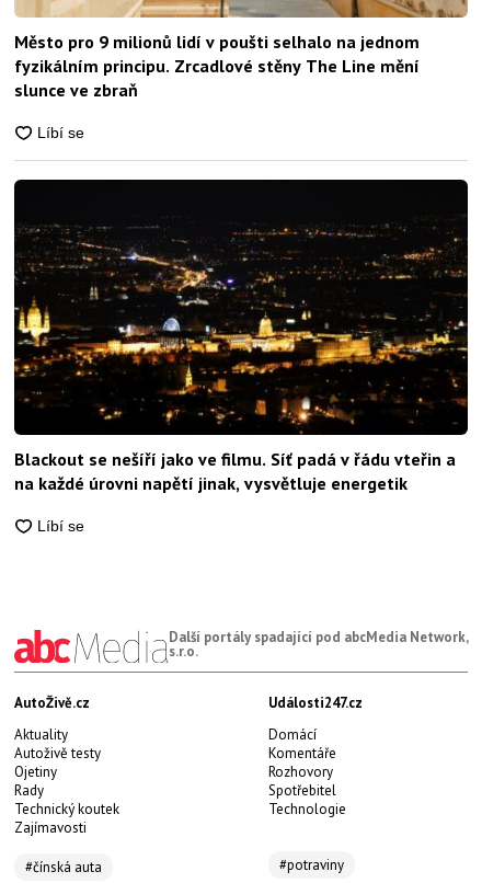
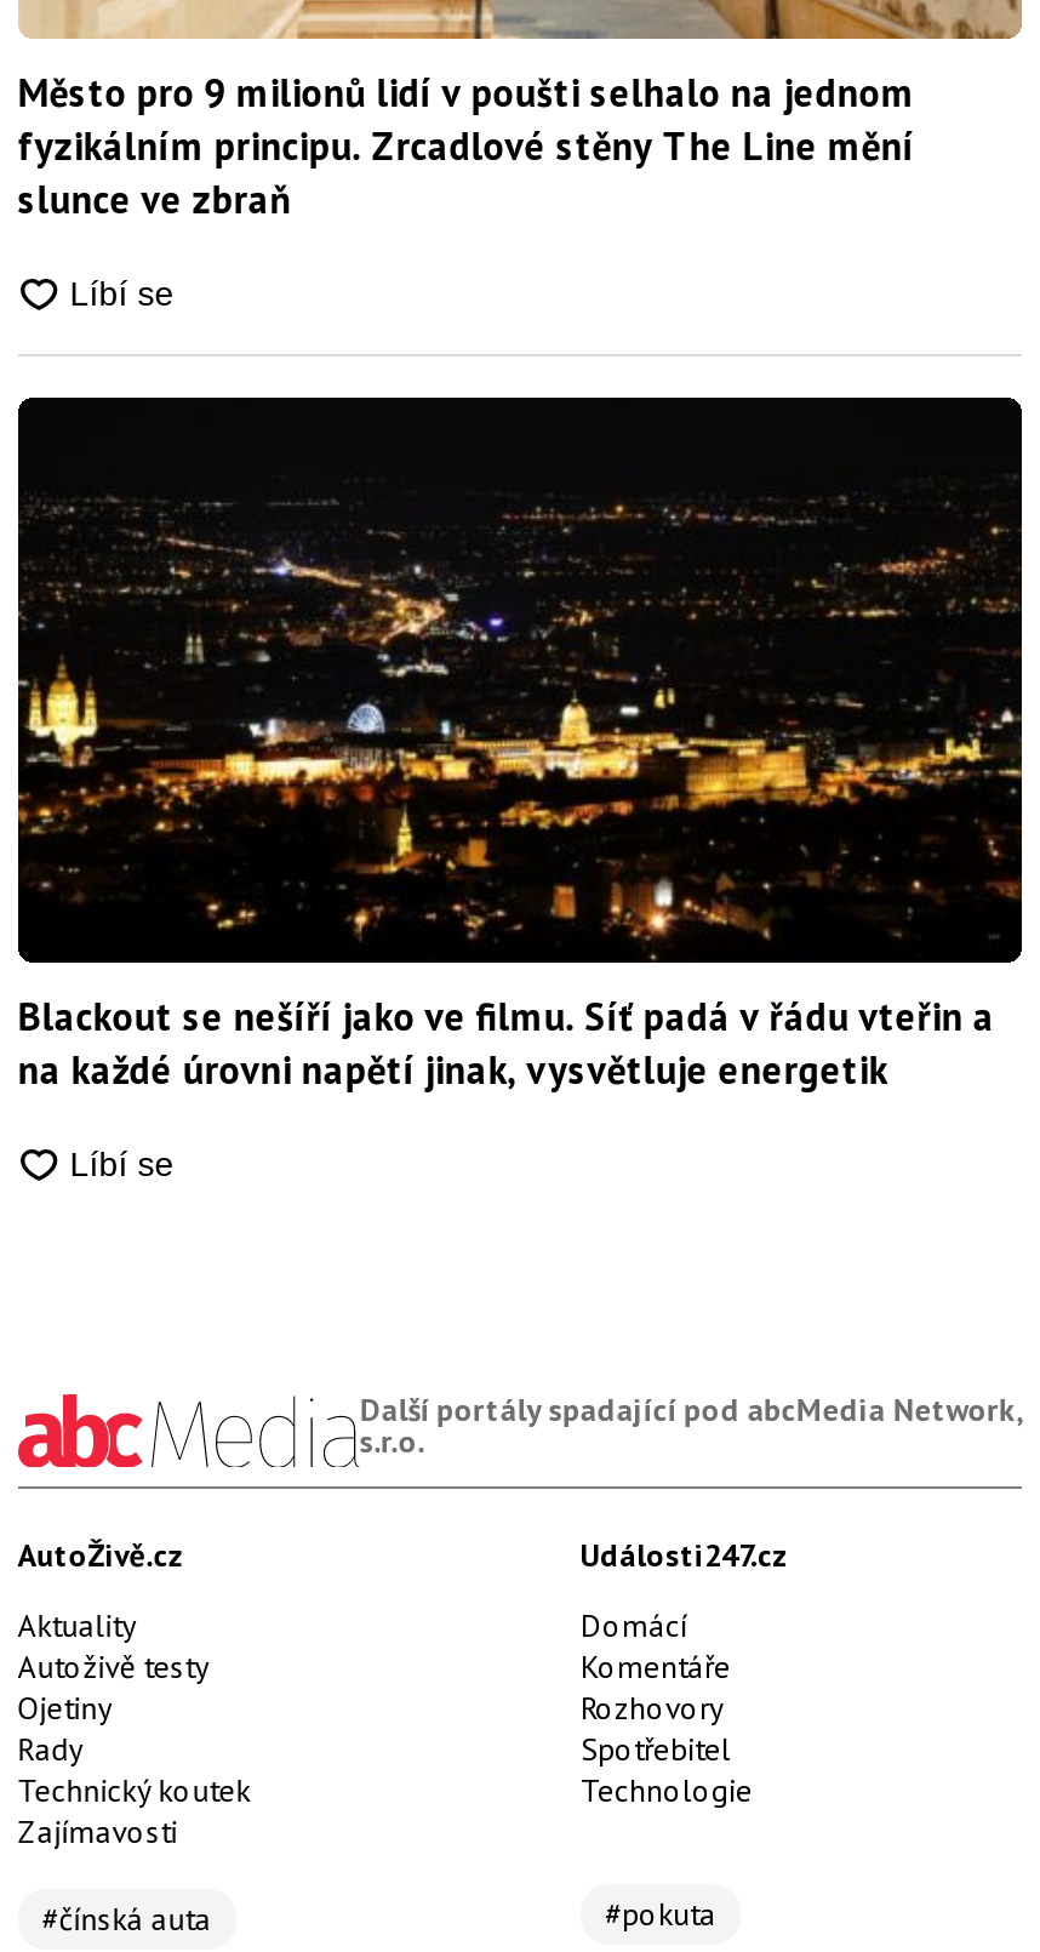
- #potraviny
+ #pokuta
